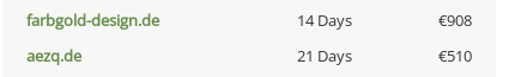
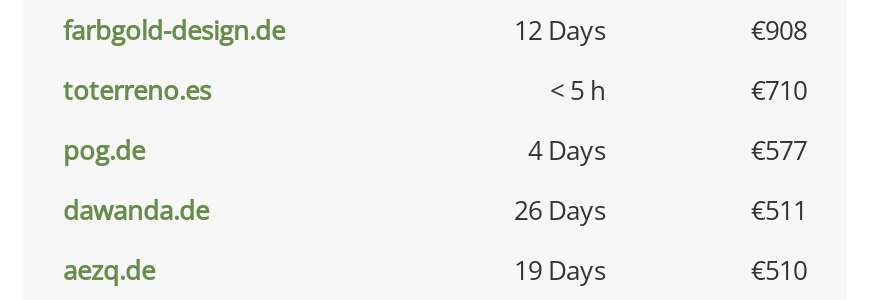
- 14 Days
+ 12 Days

+ toterreno.es
+ < 5 h
+ €710
+ pog.de
+ 4 Days
+ €577
+ dawanda.de
+ 26 Days
+ €511

- 21 Days
+ 19 Days
